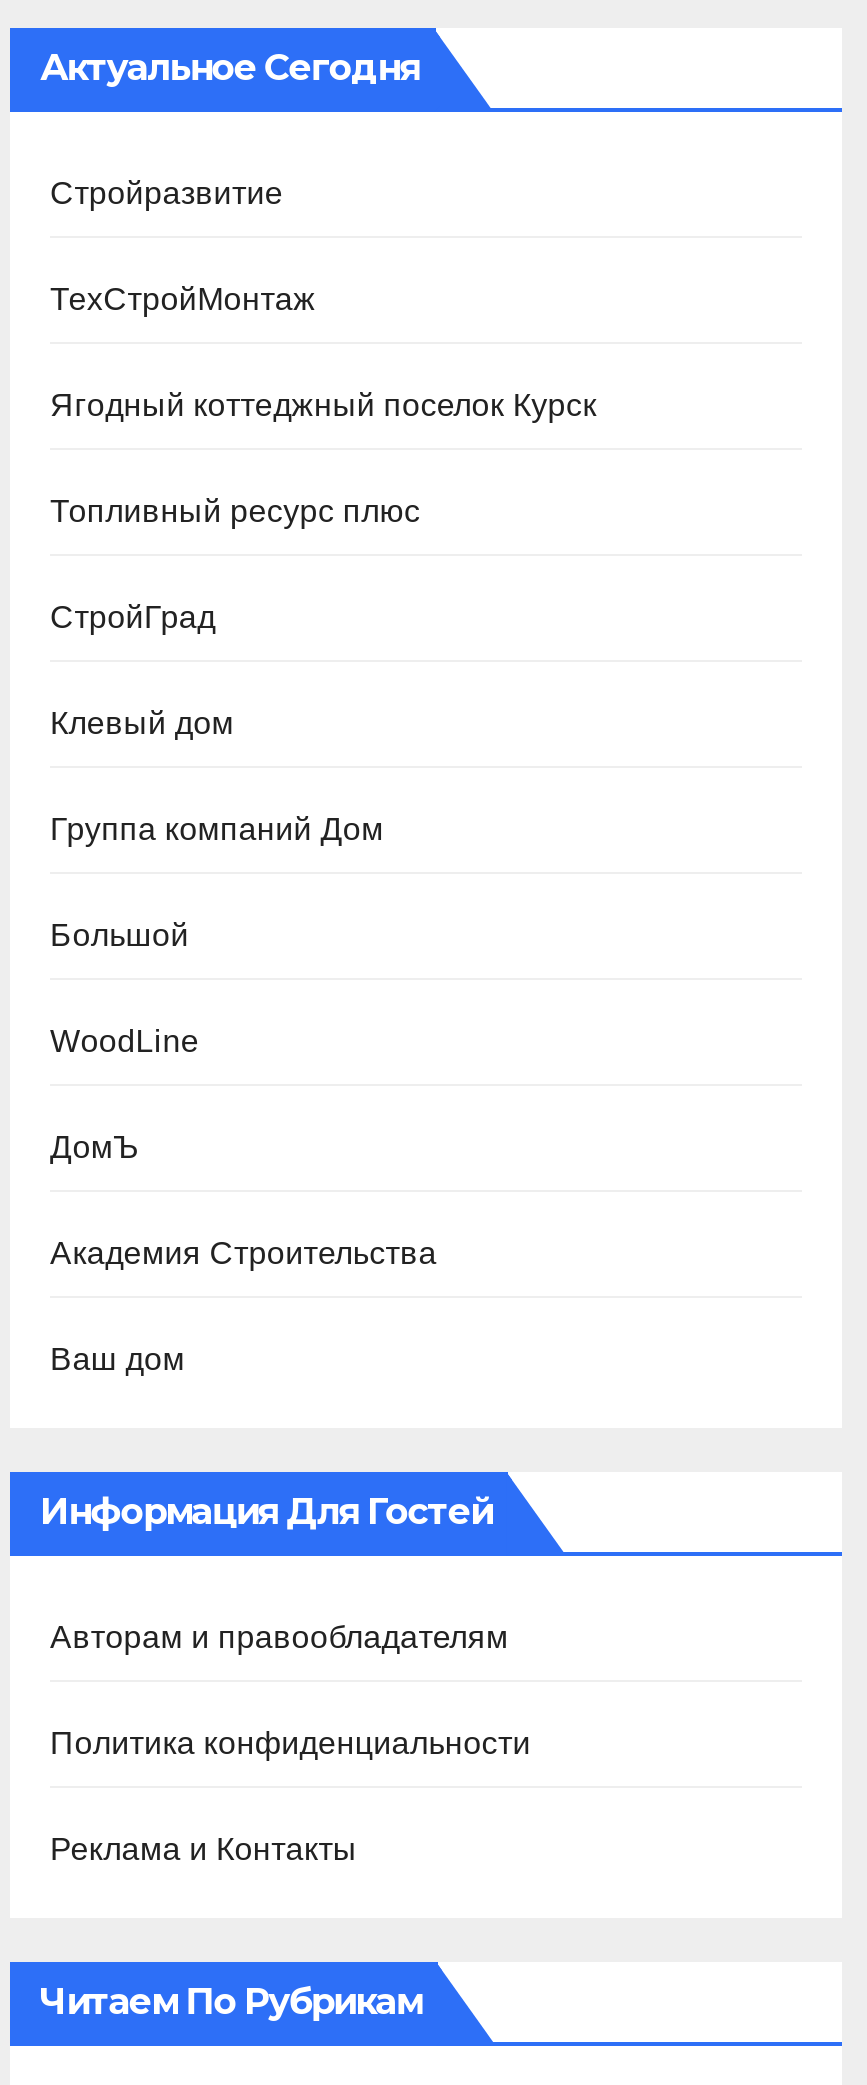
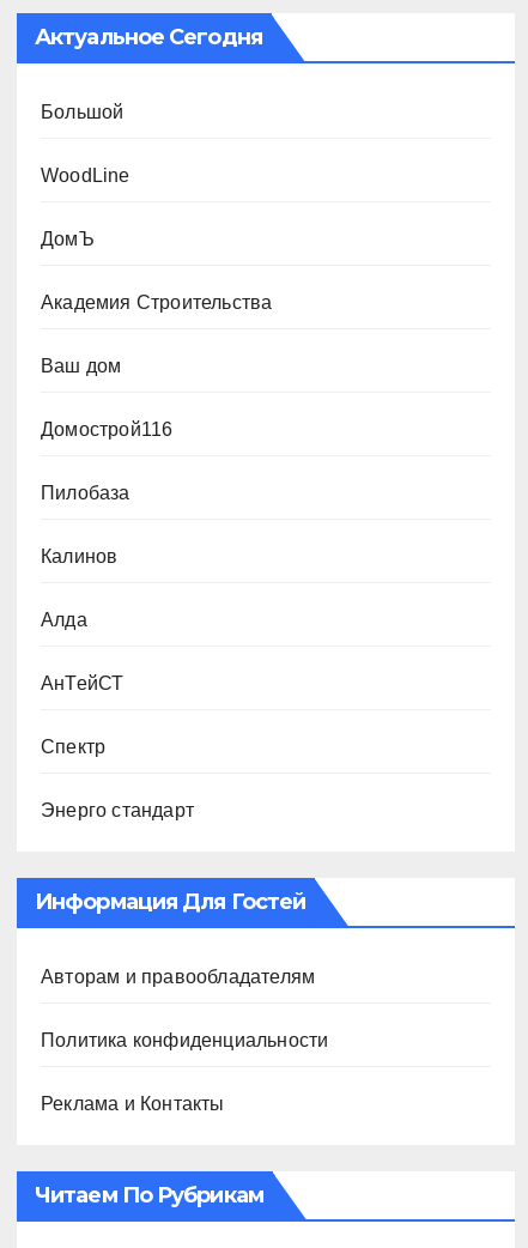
- Стройразвитие
- ТехСтройМонтаж
- Ягодный коттеджный поселок Курск
- Топливный ресурс плюс
- СтройГрад
- Клевый дом
- Группа компаний Дом

moved up: Большой | WoodLine | ДомЪ | Академия Строительства | Ваш дом

+ Домострой116
+ Пилобаза
+ Калинов
+ Алда
+ АнТейСТ
+ Спектр
+ Энерго стандарт
